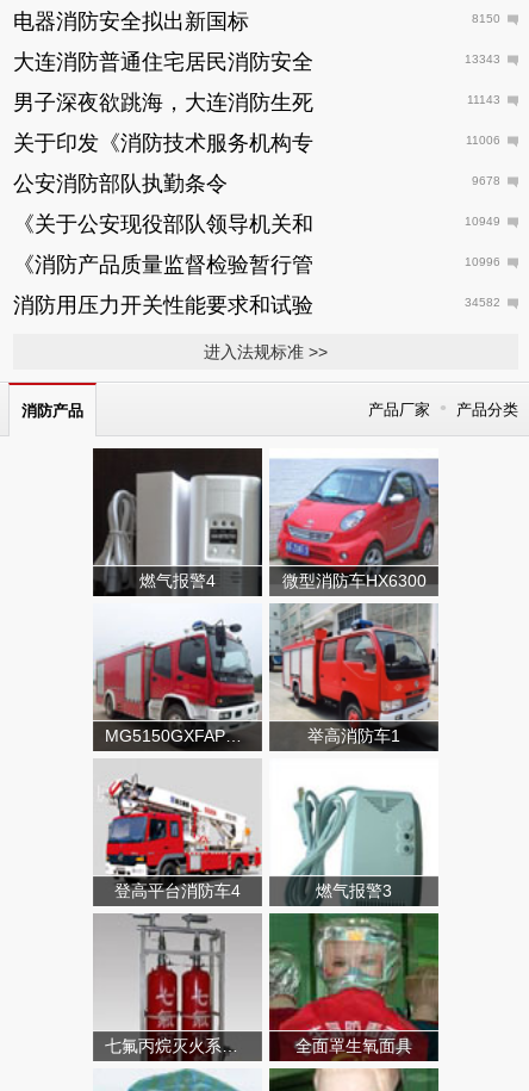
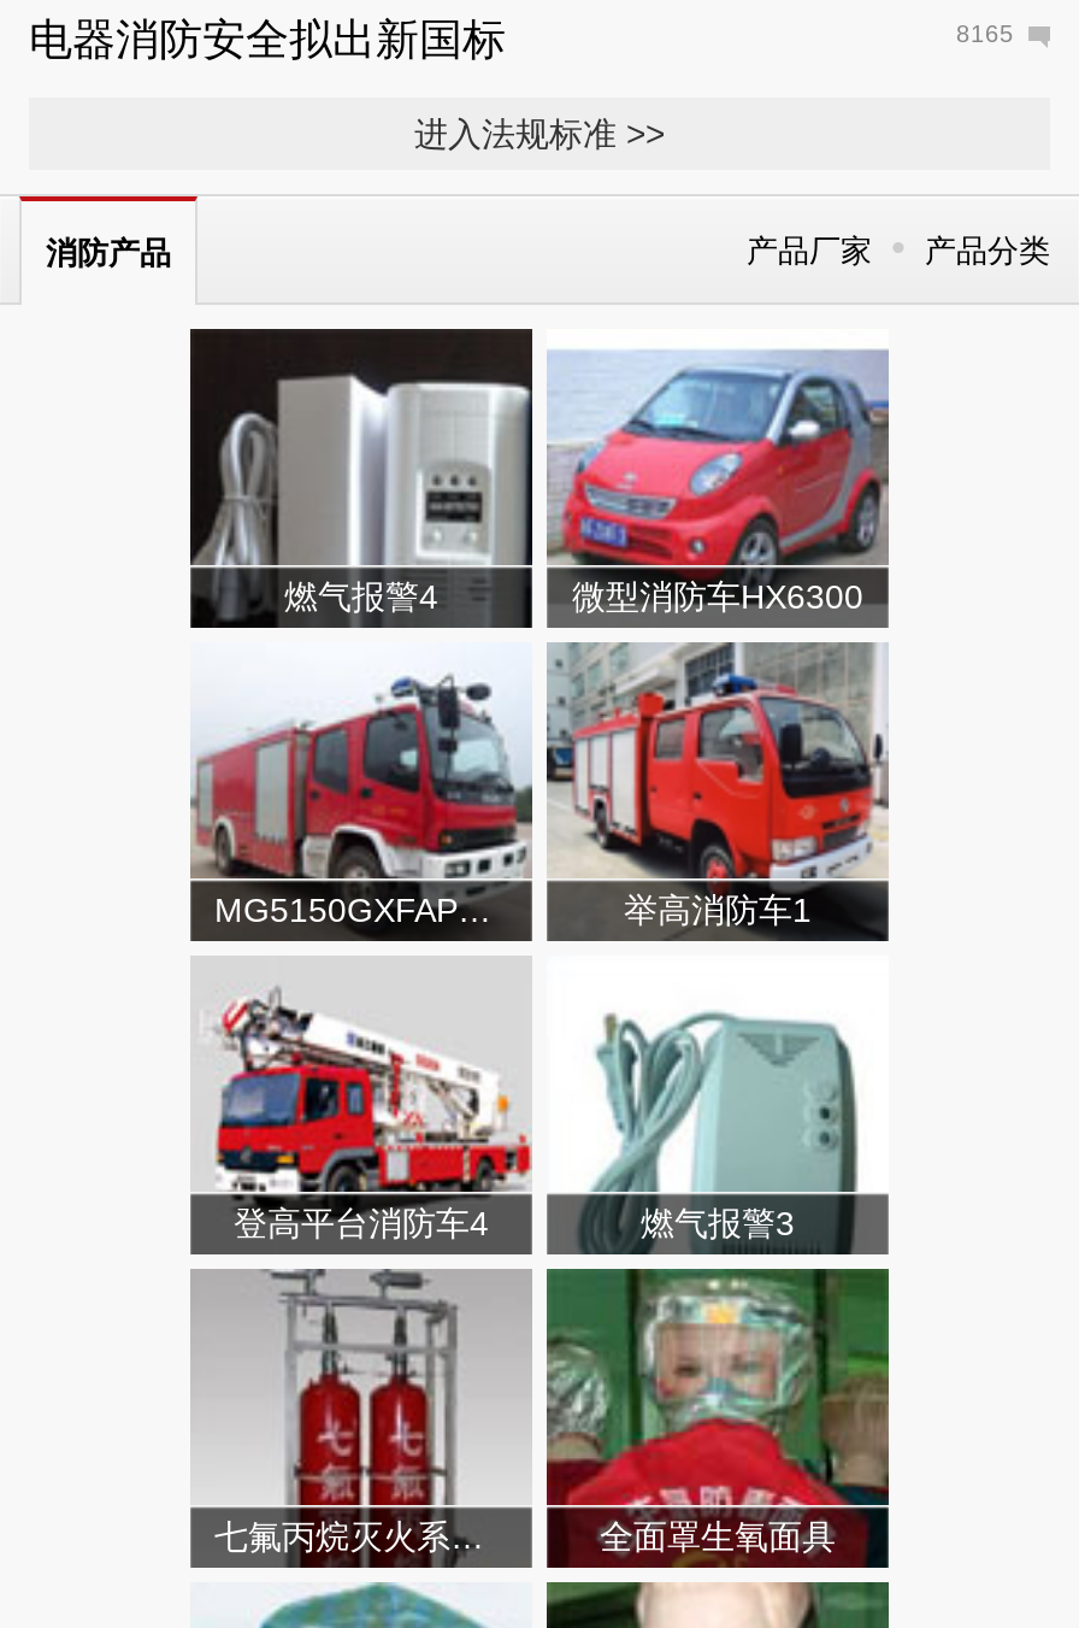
- 8150
- 大连消防普通住宅居民消防安全
- 13343
- 男子深夜欲跳海，大连消防生死
- 11143
- 关于印发《消防技术服务机构专
- 11006
- 公安消防部队执勤条令
- 9678
- 《关于公安现役部队领导机关和
- 10949
- 《消防产品质量监督检验暂行管
- 10996
- 消防用压力开关性能要求和试验
- 34582
+ 8165
